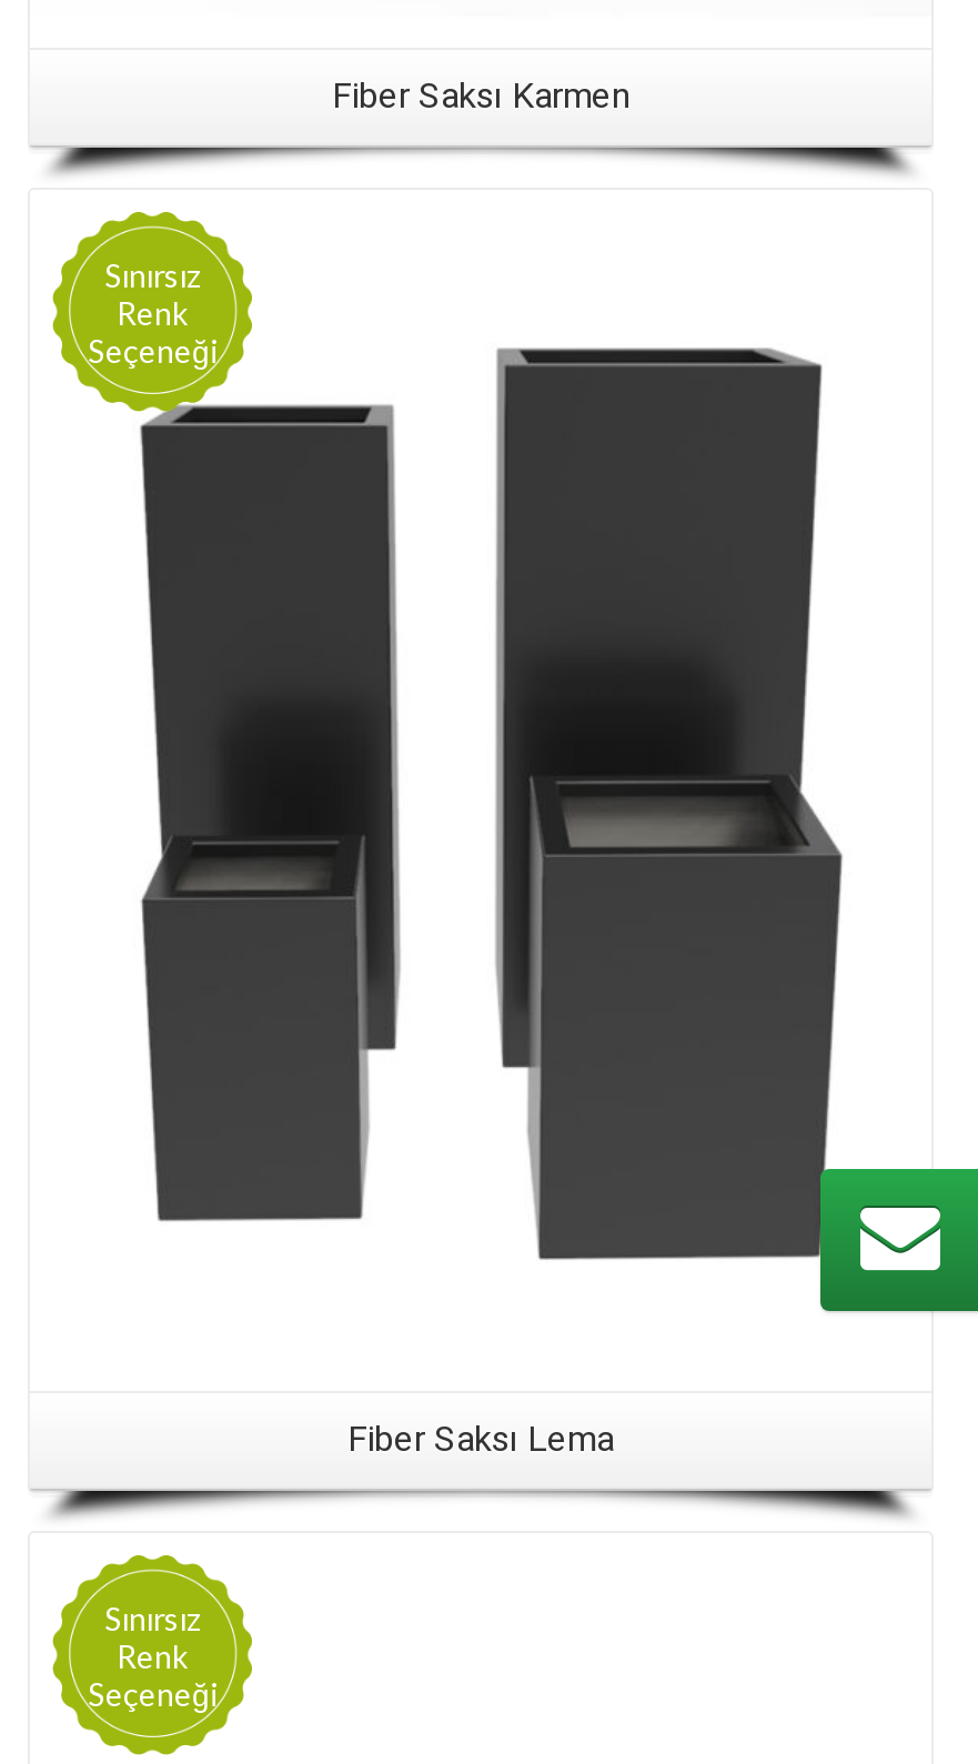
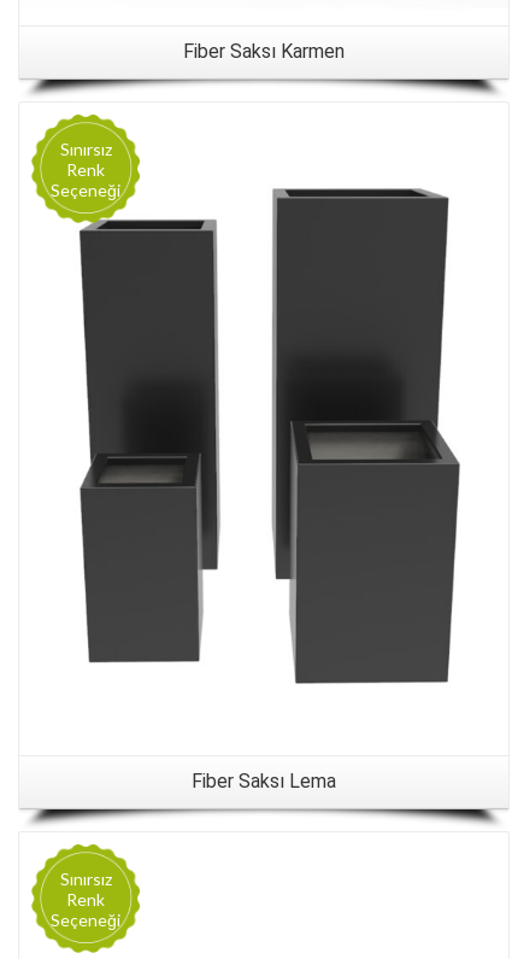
- [image]
